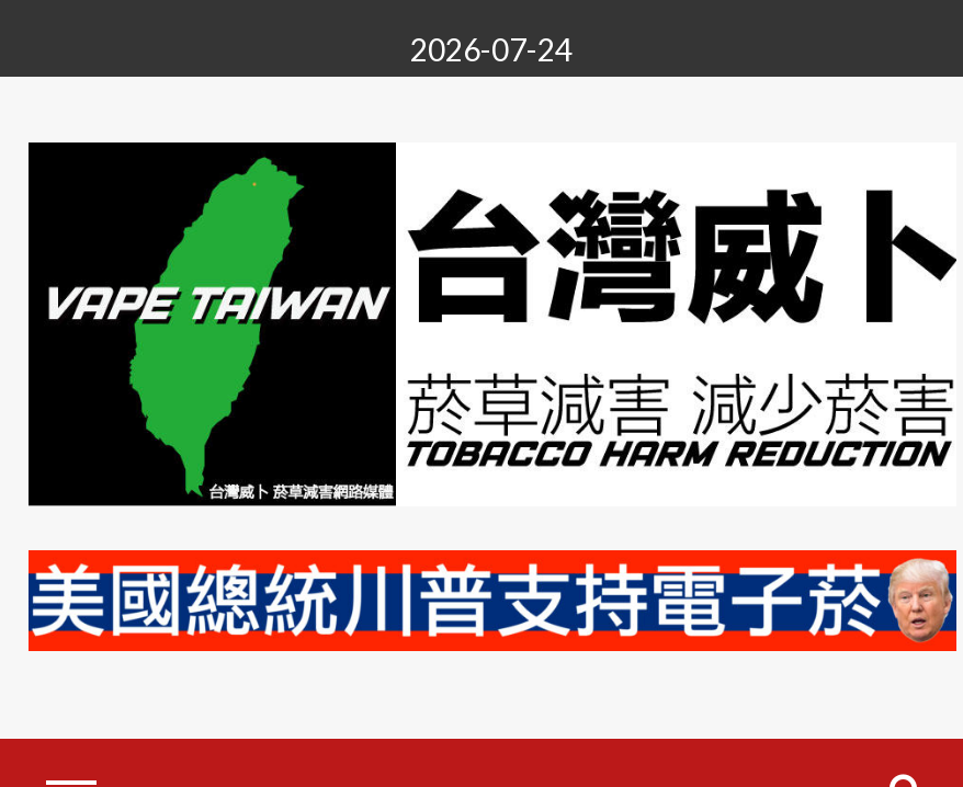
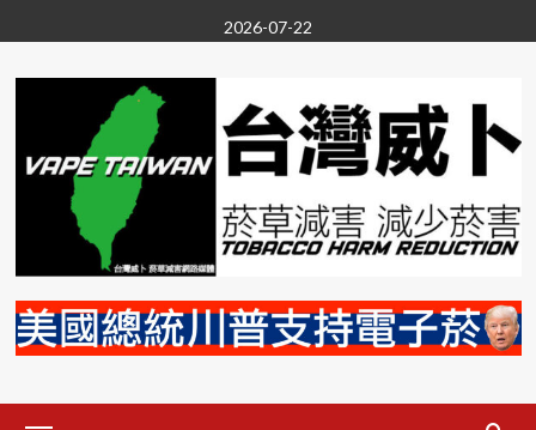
- 2026-07-24
+ 2026-07-22
